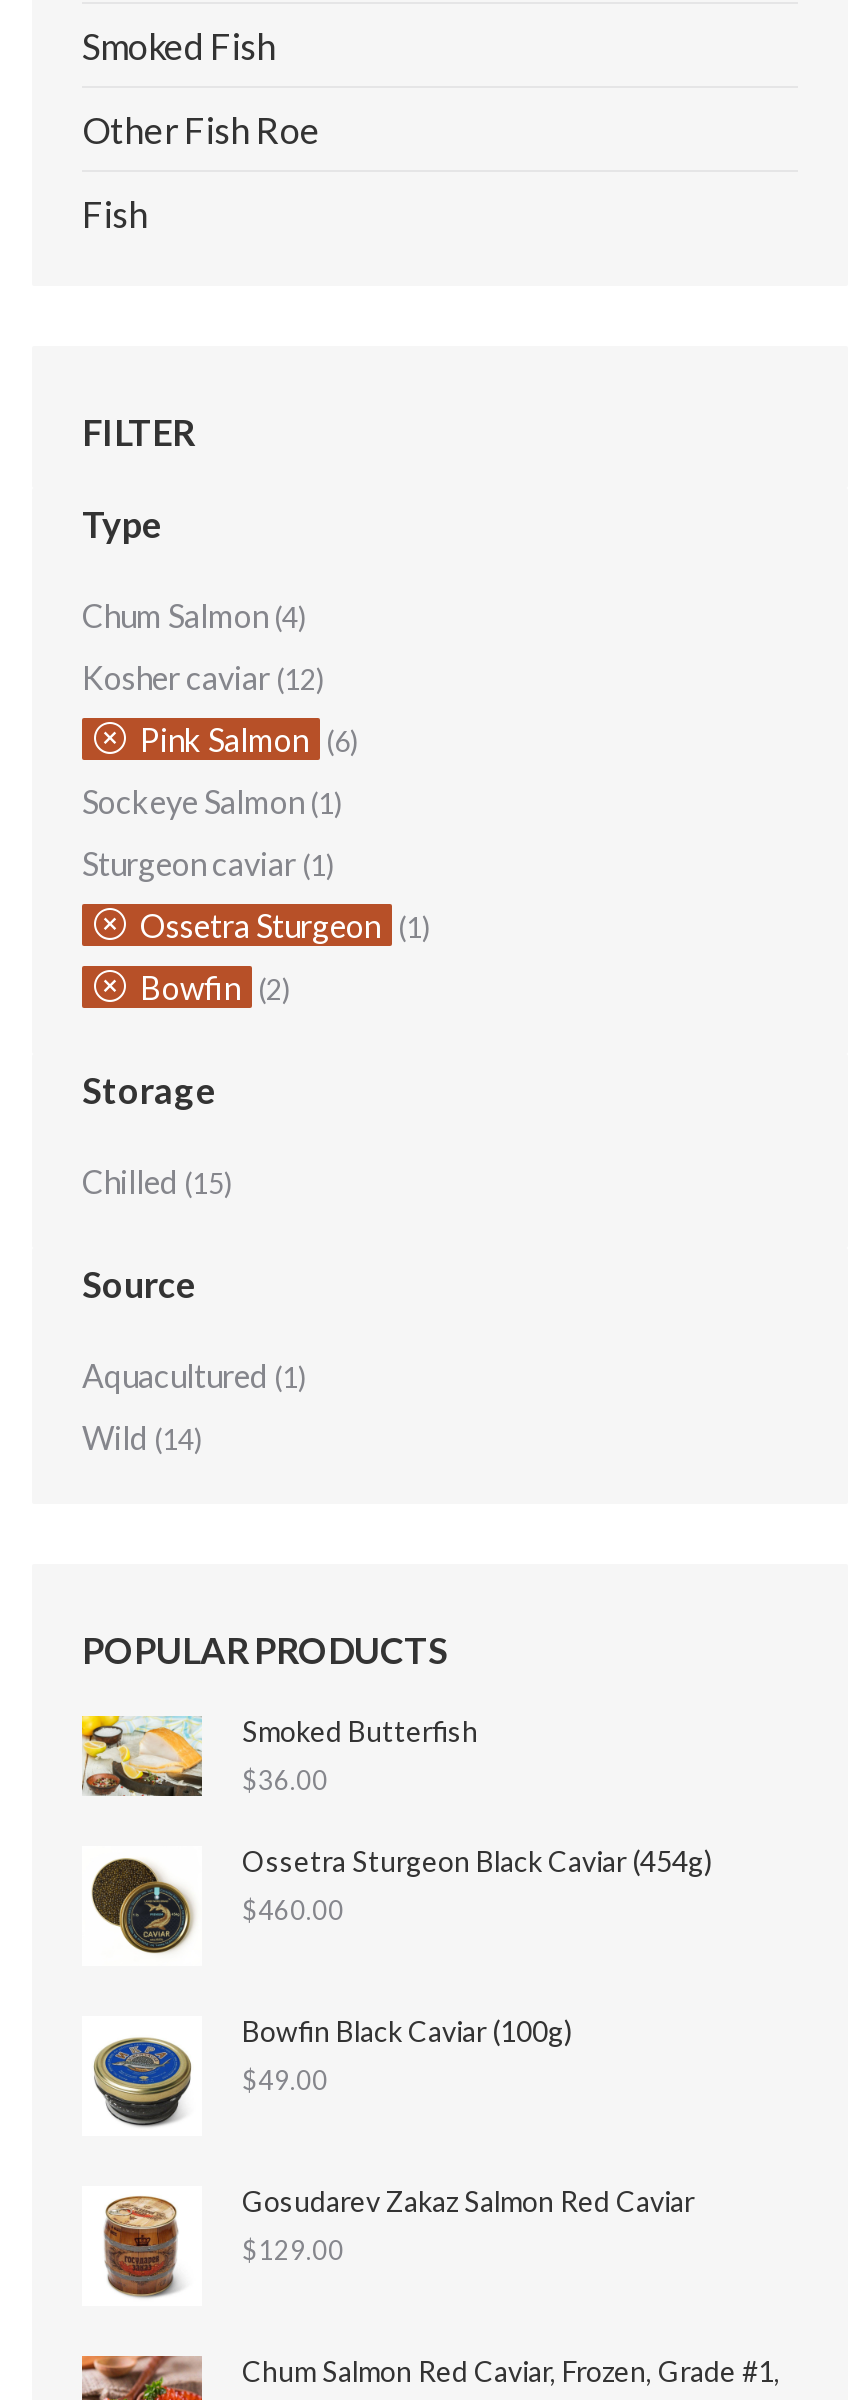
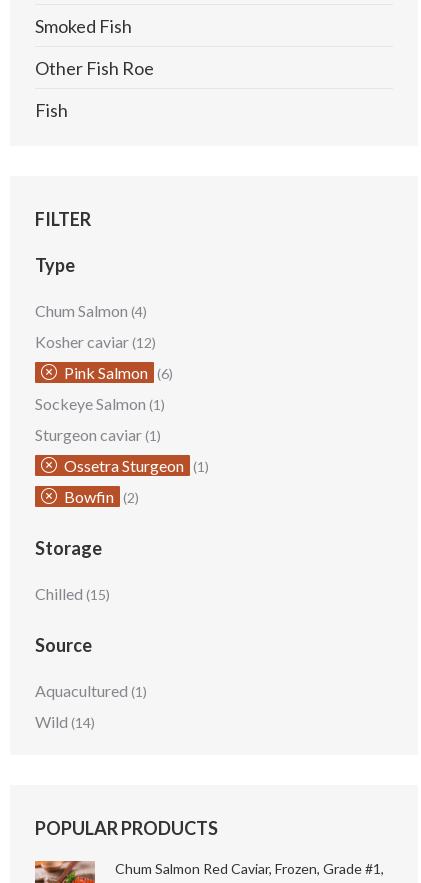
- [image]
- Smoked Butterfish
- $36.00
- Ossetra Sturgeon Black Caviar (454g)
- $460.00

- [image]

- [image]
- Bowfin Black Caviar (100g)
- $49.00

- [image]
- Gosudarev Zakaz Salmon Red Caviar
- $129.00
